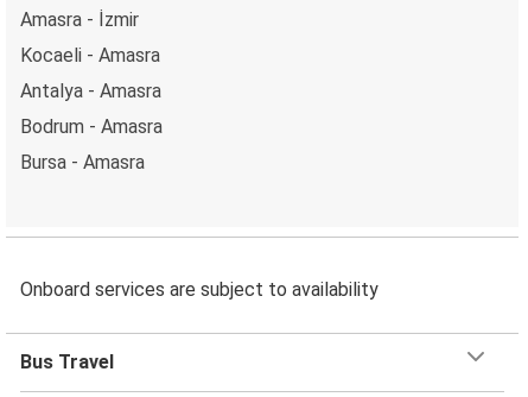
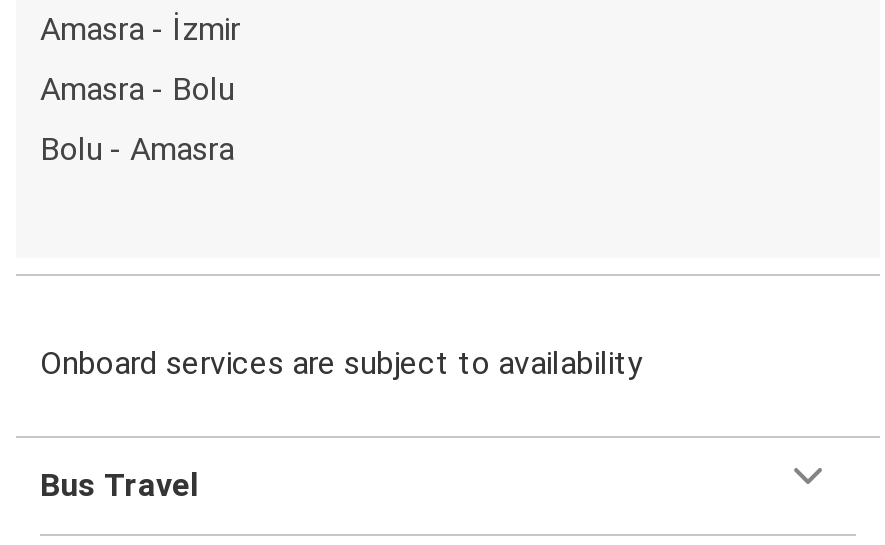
- Kocaeli - Amasra
- Antalya - Amasra
- Bodrum - Amasra
- Bursa - Amasra
+ Amasra - Bolu
+ Bolu - Amasra
